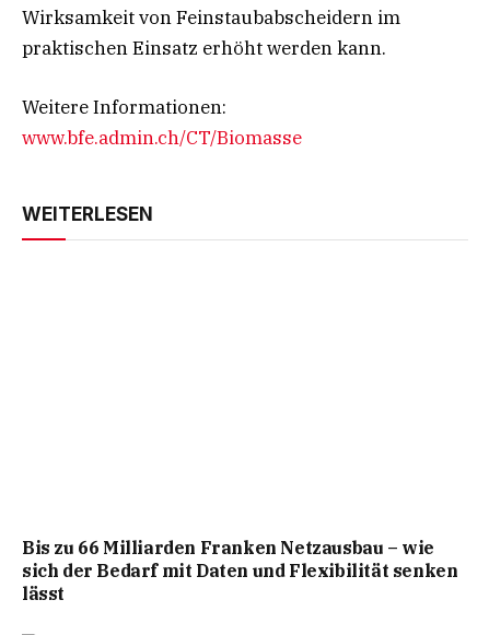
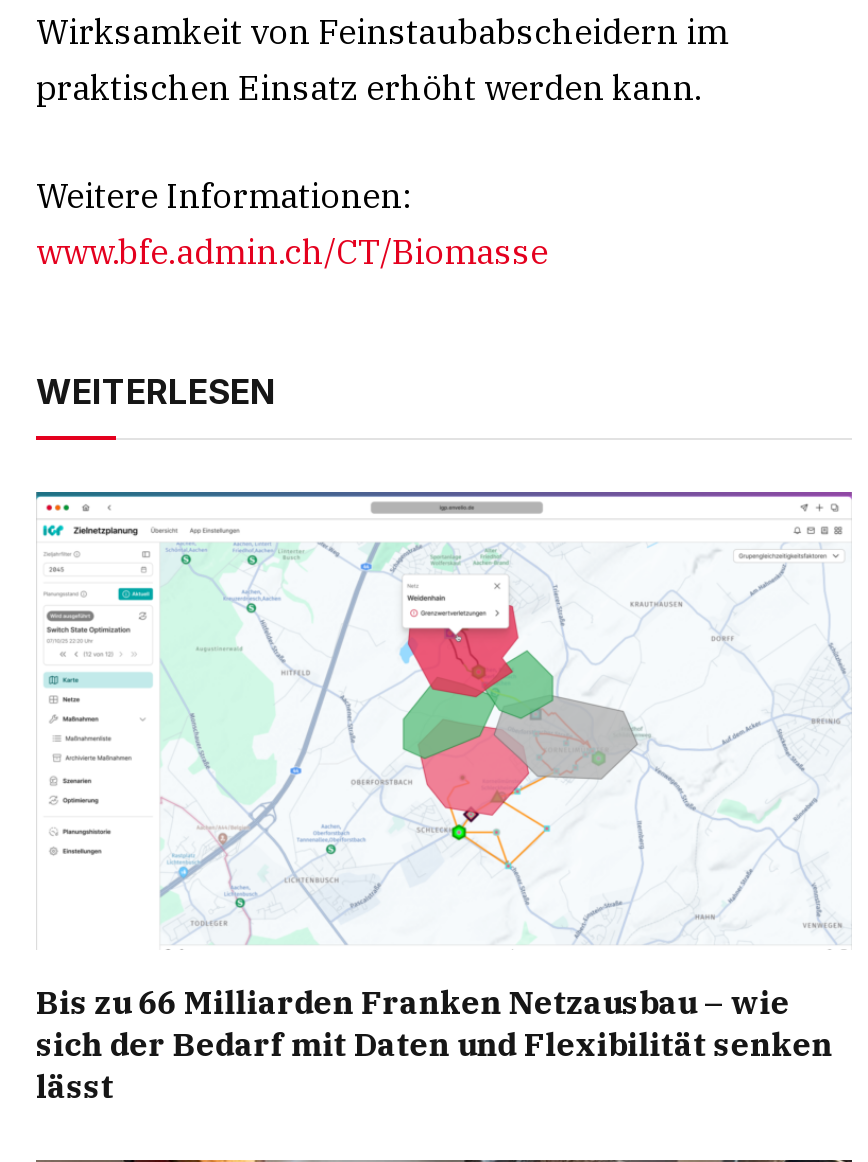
+ [image]
